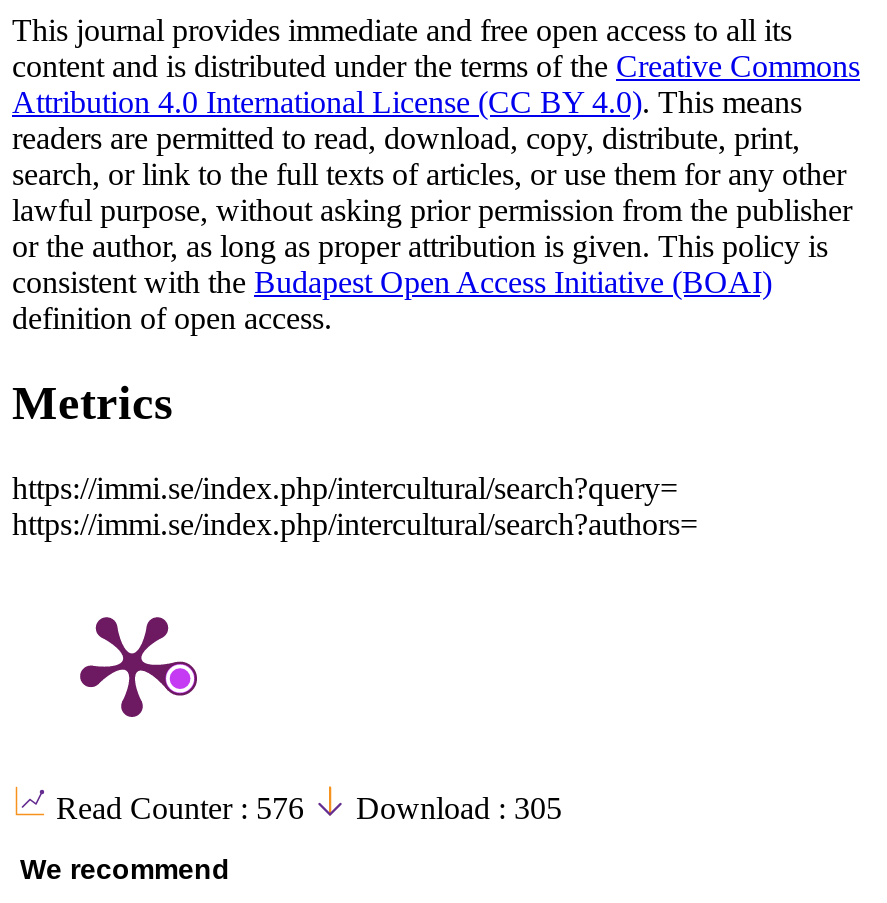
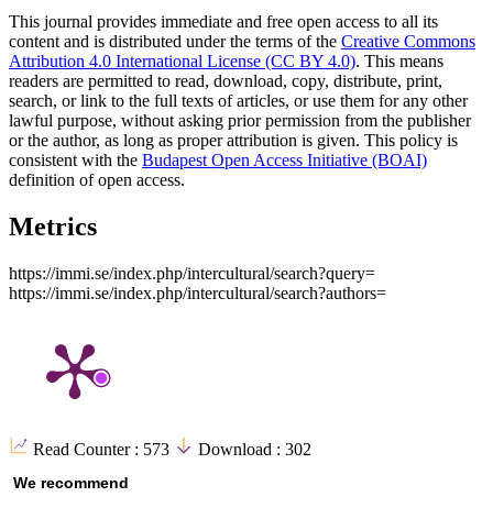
- Read Counter : 576
+ Read Counter : 573

- Download : 305
+ Download : 302
